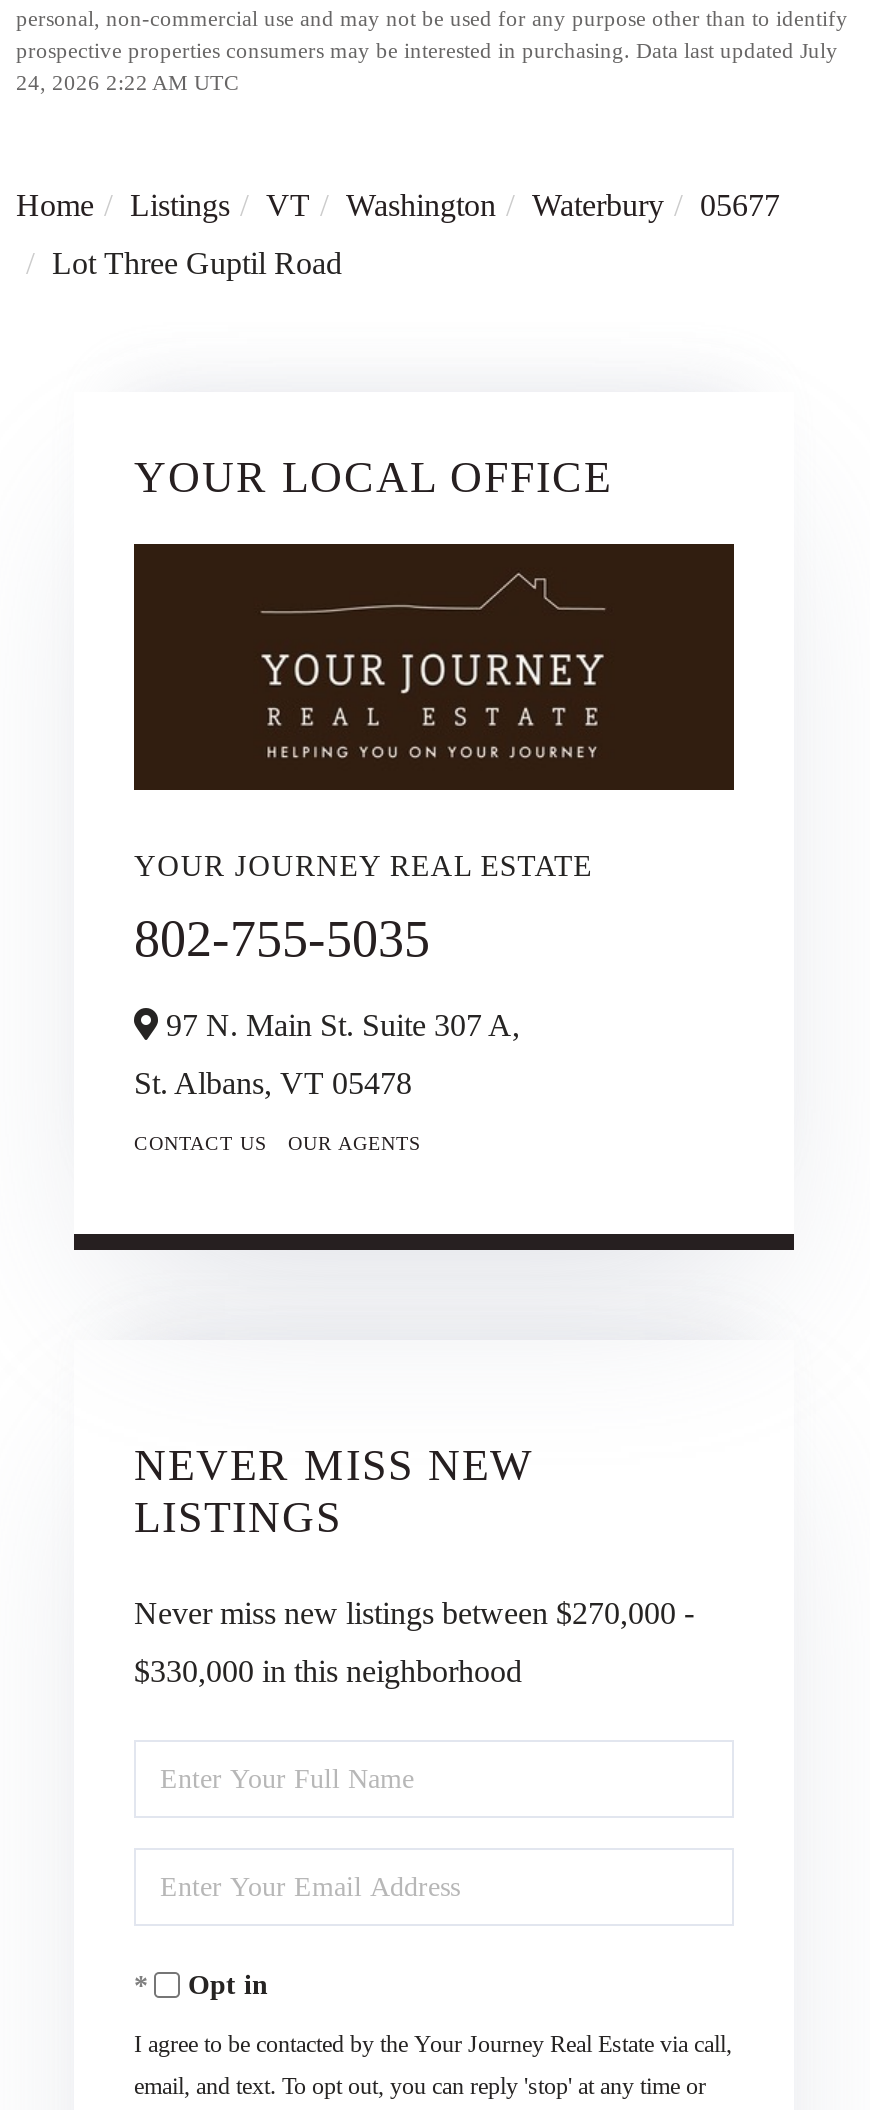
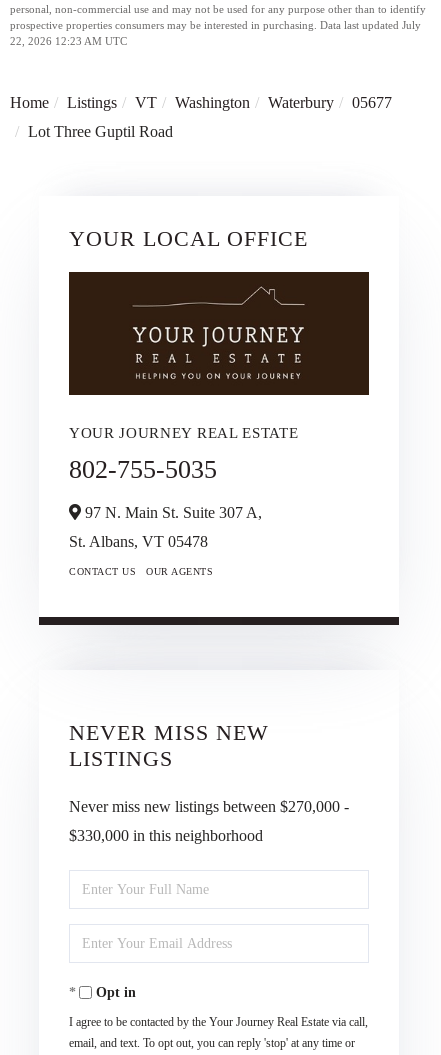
- 24, 2026 2:22 AM UTC
+ 22, 2026 12:23 AM UTC
